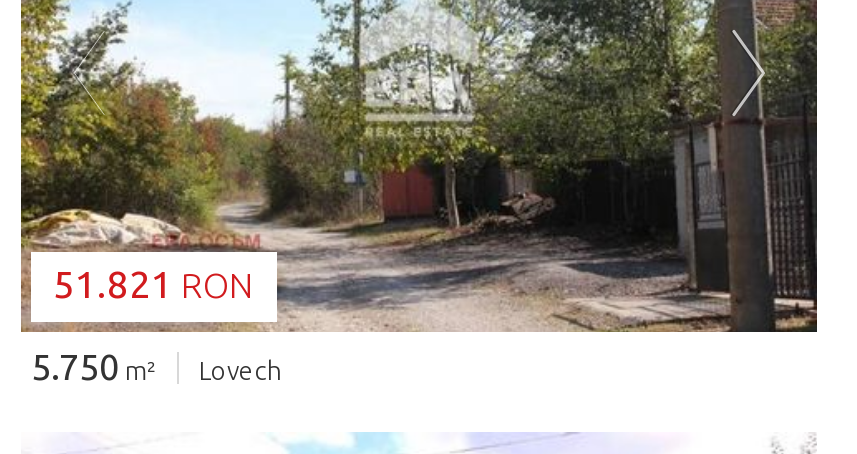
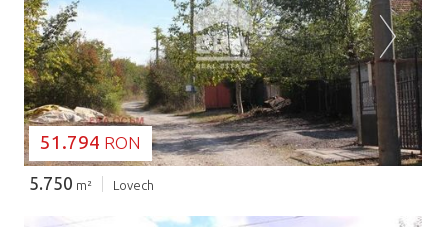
- 51.821 RON
+ 51.794 RON
